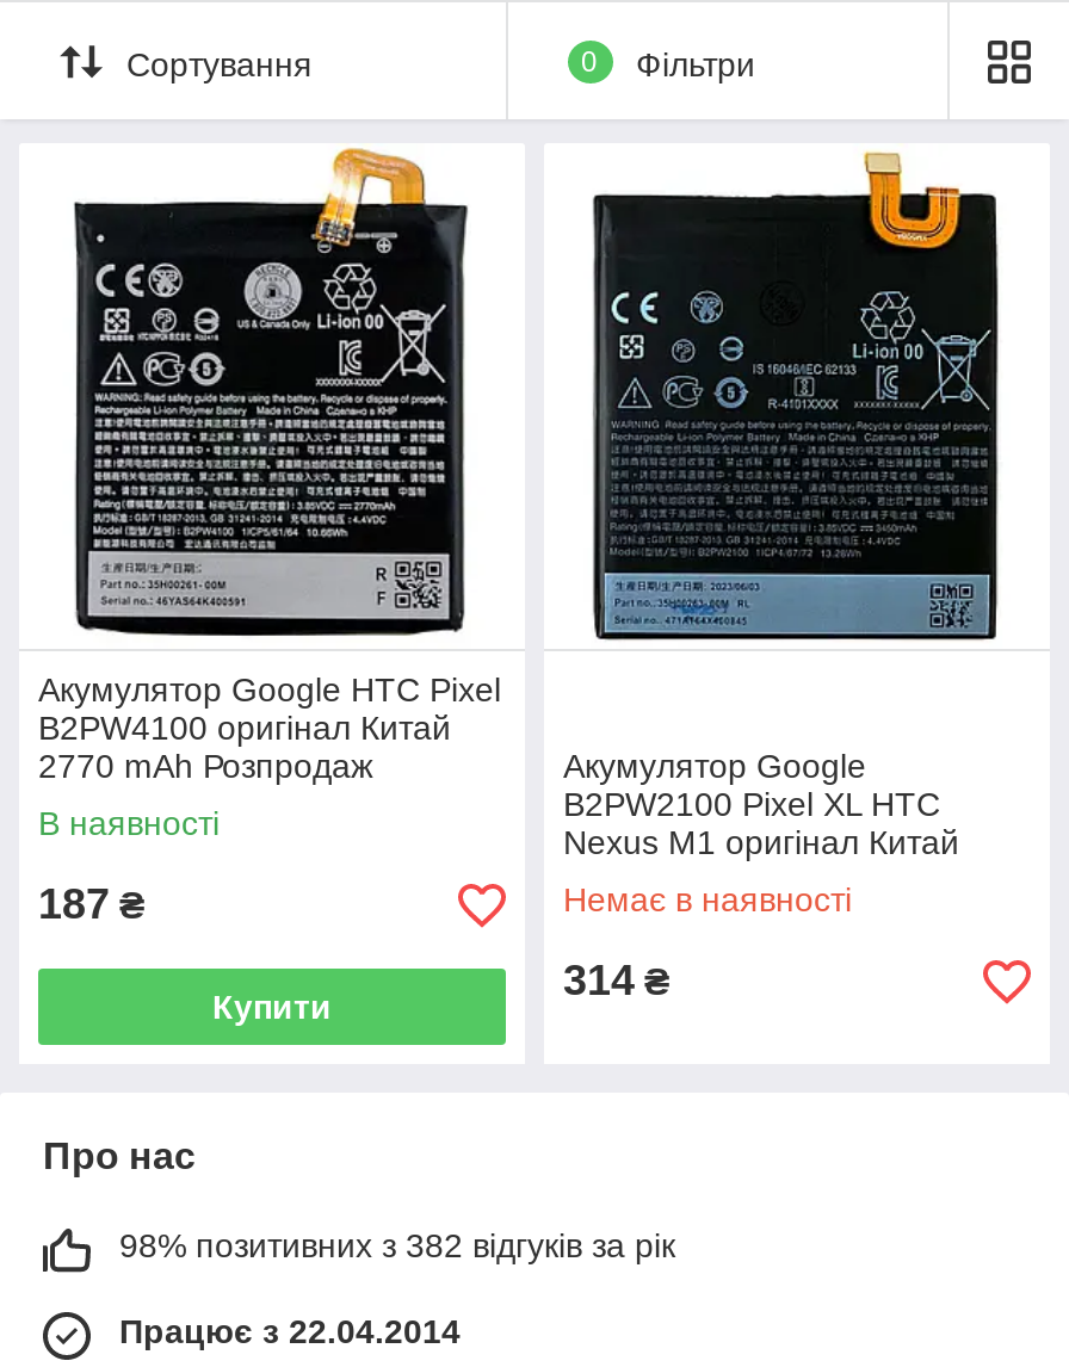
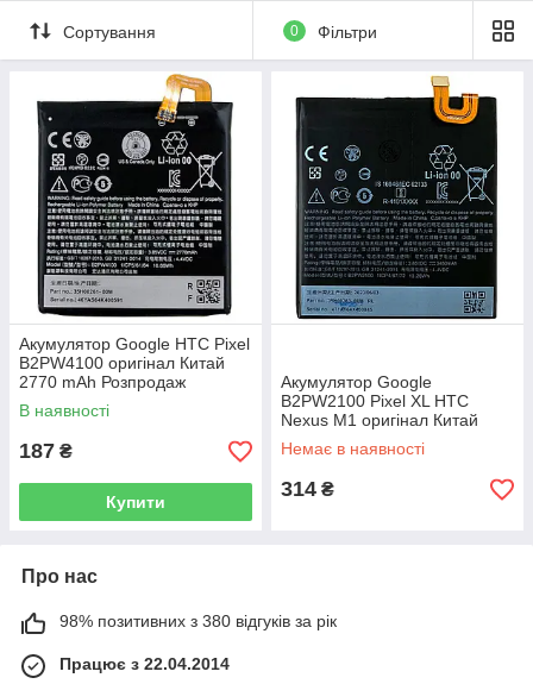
- 98% позитивних з 382 відгуків за рік
+ 98% позитивних з 380 відгуків за рік
